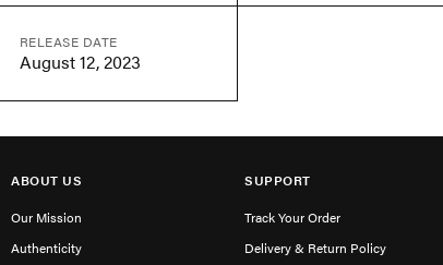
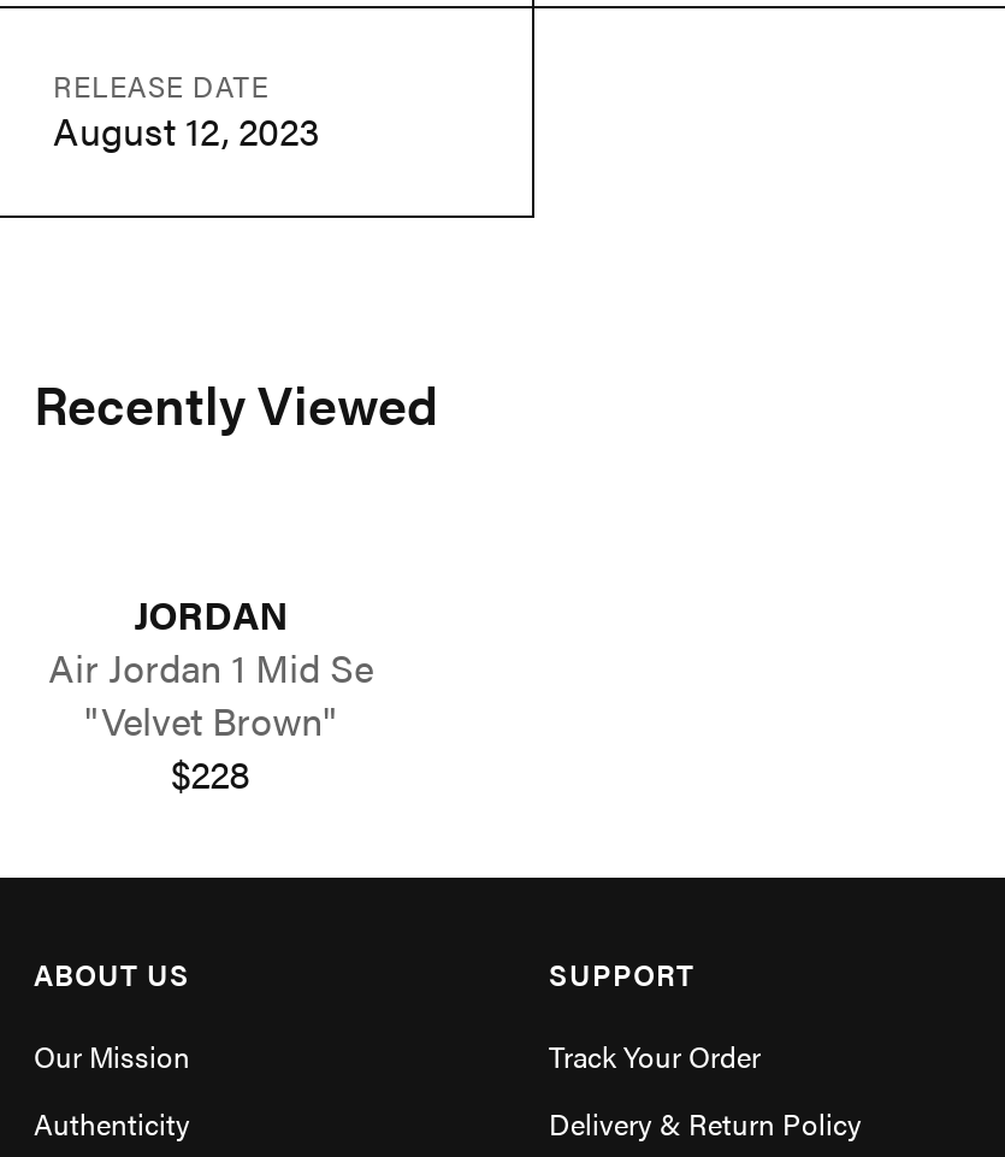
+ Recently Viewed
+ JORDAN
+ Air Jordan 1 Mid Se
+ "Velvet Brown"
+ $228
